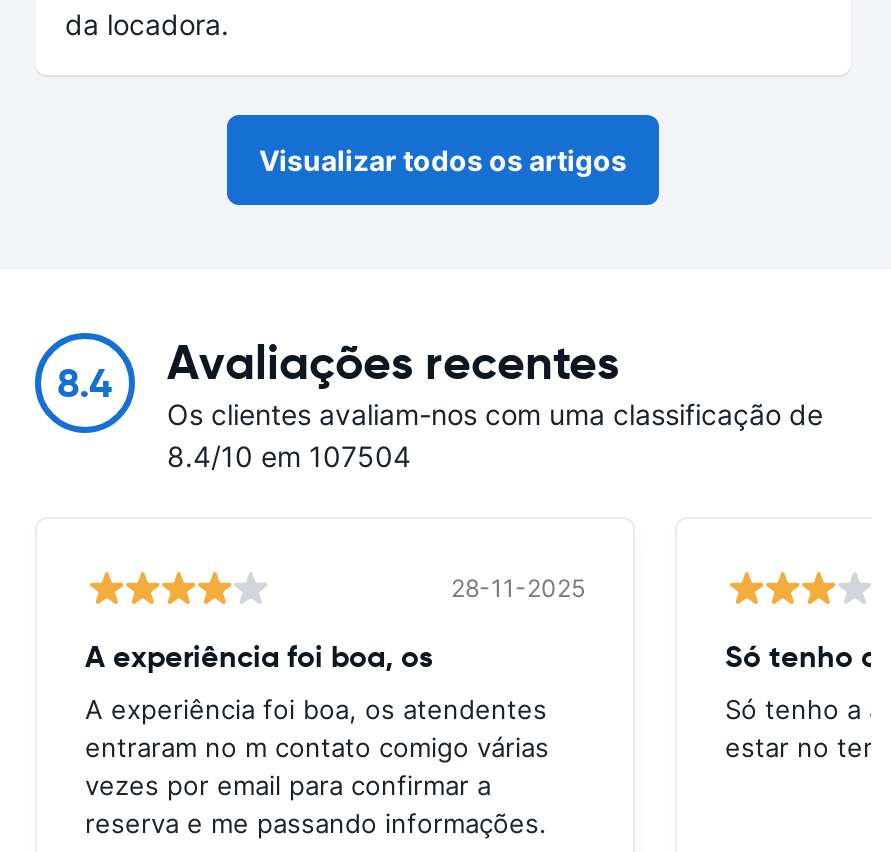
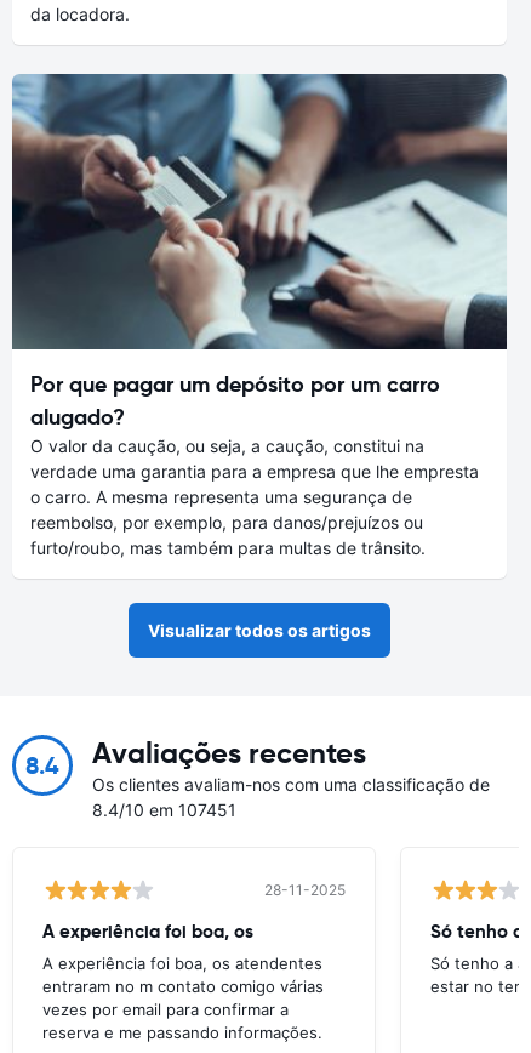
+ [image]
+ Por que pagar um depósito por um carro
+ alugado?
+ O valor da caução, ou seja, a caução, constitui na
+ verdade uma garantia para a empresa que lhe empresta
+ o carro. A mesma representa uma segurança de
+ reembolso, por exemplo, para danos/prejuízos ou
+ furto/roubo, mas também para multas de trânsito.

- 8.4/10 em 107504
+ 8.4/10 em 107451
